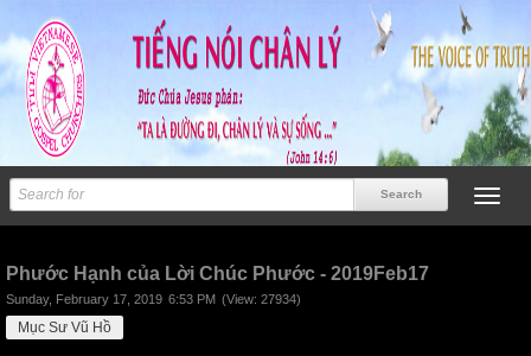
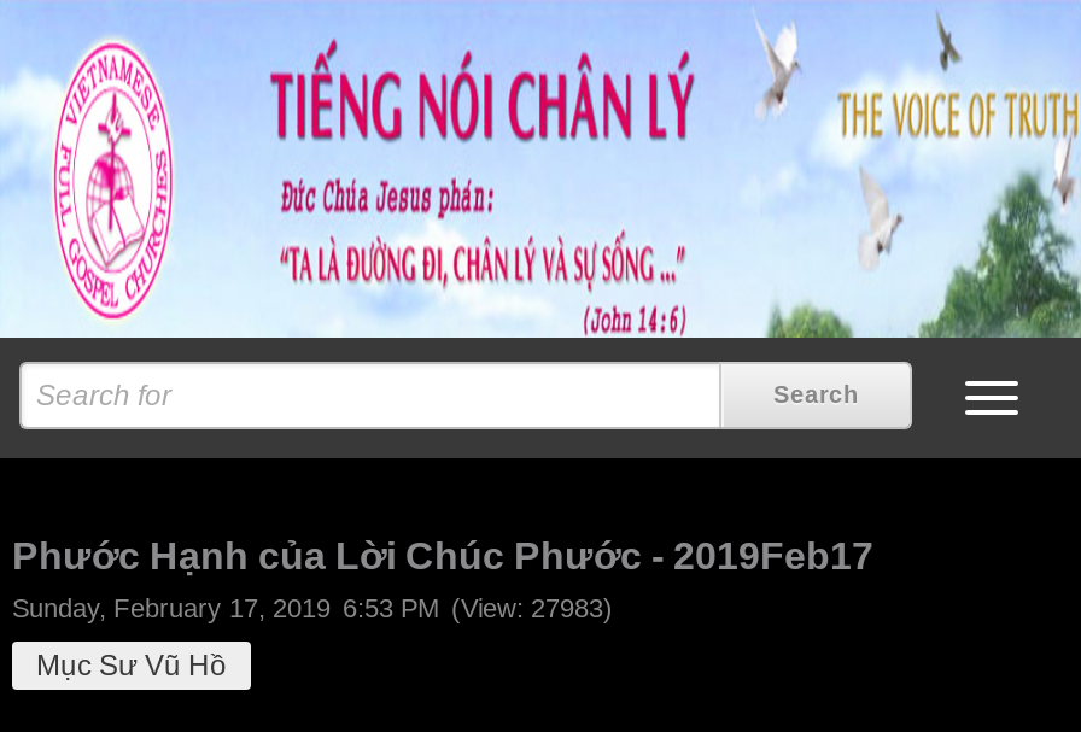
- Sunday, February 17, 2019 6:53 PM (View: 27934)
+ Sunday, February 17, 2019 6:53 PM (View: 27983)
